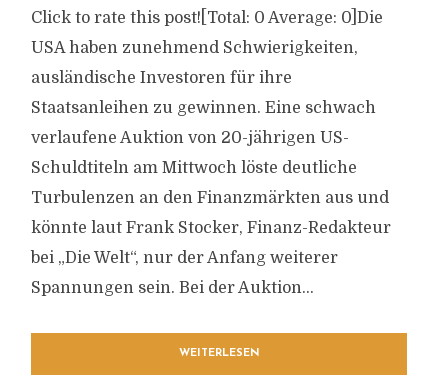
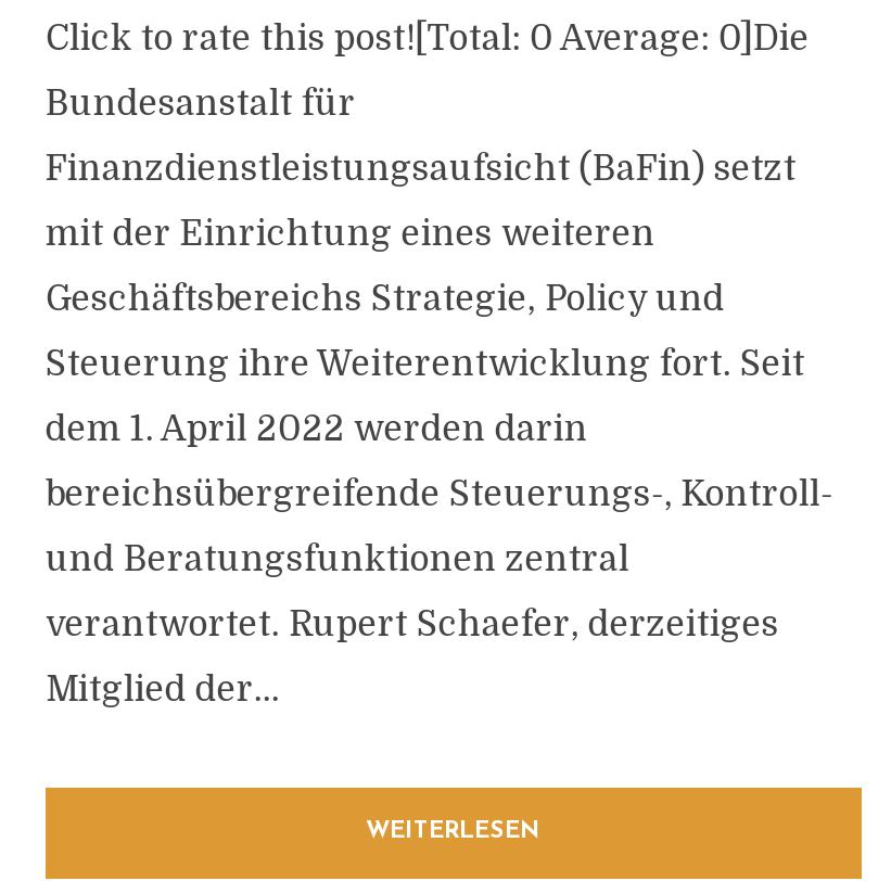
- USA haben zunehmend Schwierigkeiten,
- ausländische Investoren für ihre
- Staatsanleihen zu gewinnen. Eine schwach
- verlaufene Auktion von 20-jährigen US-
- Schuldtiteln am Mittwoch löste deutliche
- Turbulenzen an den Finanzmärkten aus und
- könnte laut Frank Stocker, Finanz-Redakteur
- bei „Die Welt“, nur der Anfang weiterer
- Spannungen sein. Bei der Auktion...
+ Bundesanstalt für
+ Finanzdienstleistungsaufsicht (BaFin) setzt
+ mit der Einrichtung eines weiteren
+ Geschäftsbereichs Strategie, Policy und
+ Steuerung ihre Weiterentwicklung fort. Seit
+ dem 1. April 2022 werden darin
+ bereichsübergreifende Steuerungs-, Kontroll-
+ und Beratungsfunktionen zentral
+ verantwortet. Rupert Schaefer, derzeitiges
+ Mitglied der...
